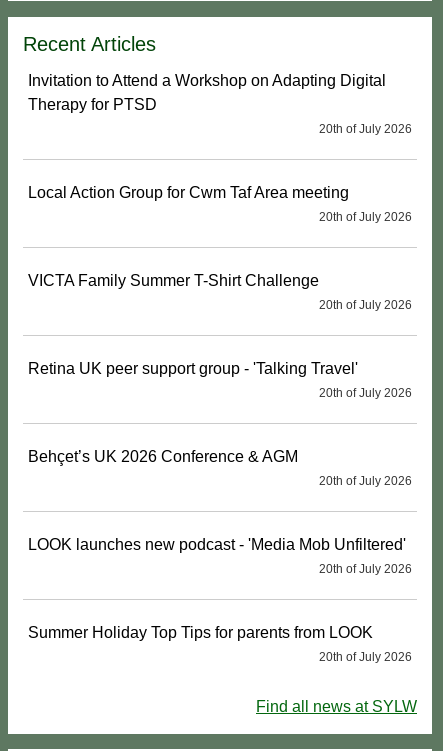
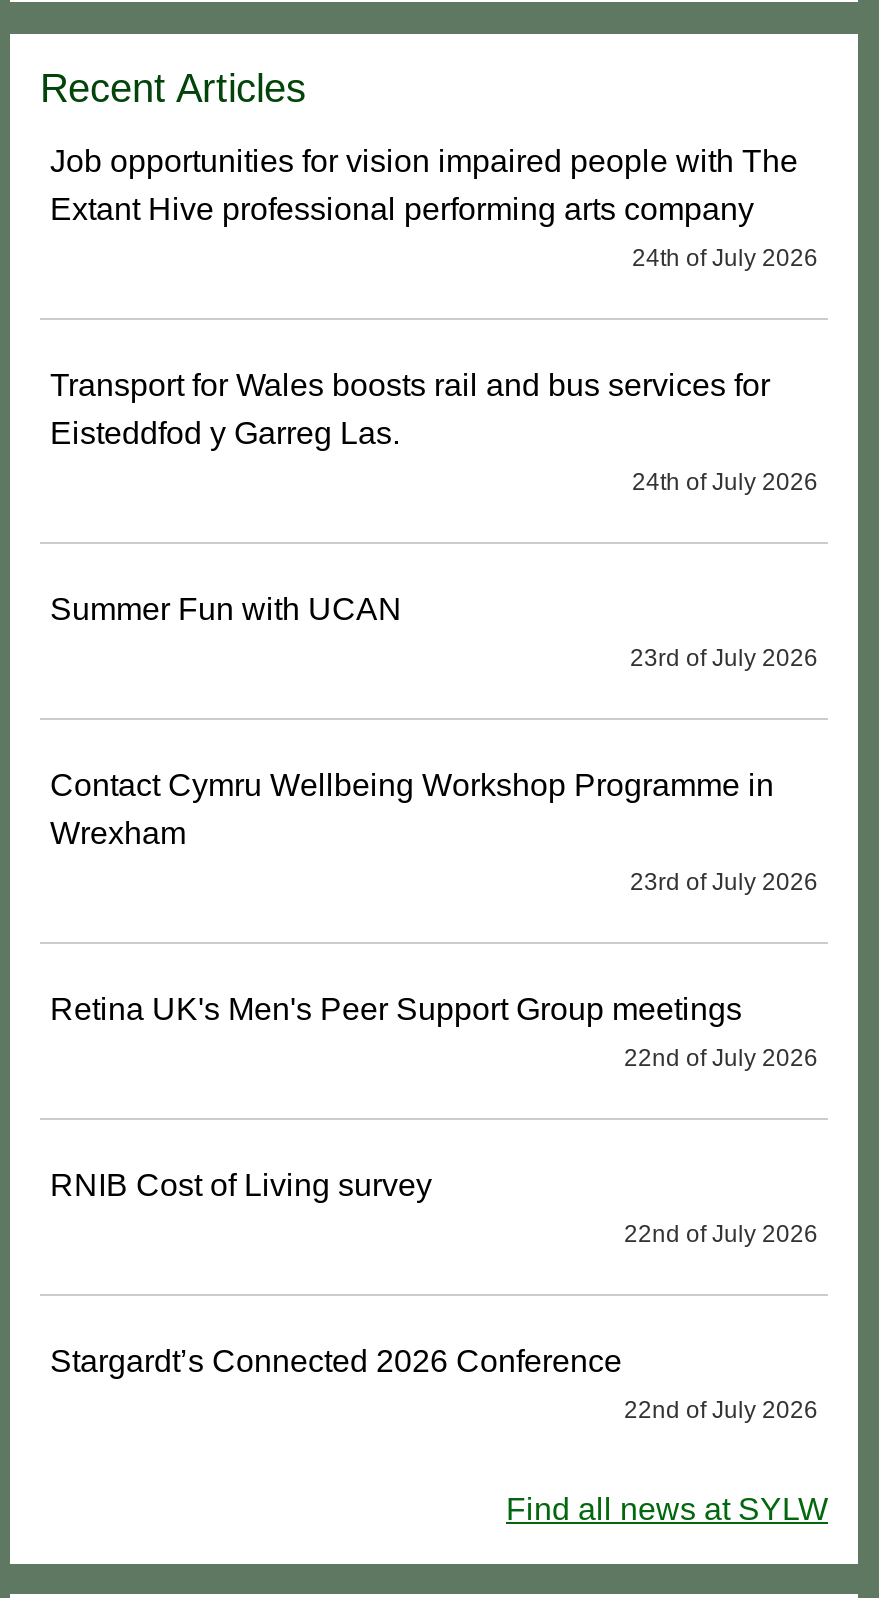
- Invitation to Attend a Workshop on Adapting Digital
- Therapy for PTSD
+ Job opportunities for vision impaired people with The
+ Extant Hive professional performing arts company

- 20th of July 2026
+ 24th of July 2026

- Local Action Group for Cwm Taf Area meeting
+ Transport for Wales boosts rail and bus services for
+ Eisteddfod y Garreg Las.

- 20th of July 2026
+ 24th of July 2026

- VICTA Family Summer T-Shirt Challenge
+ Summer Fun with UCAN

- 20th of July 2026
+ 23rd of July 2026

- Retina UK peer support group - 'Talking Travel'
+ Contact Cymru Wellbeing Workshop Programme in
+ Wrexham

- 20th of July 2026
+ 23rd of July 2026

- Behçet’s UK 2026 Conference & AGM
+ Retina UK's Men's Peer Support Group meetings

- 20th of July 2026
+ 22nd of July 2026

- LOOK launches new podcast - 'Media Mob Unfiltered'
+ RNIB Cost of Living survey

- 20th of July 2026
+ 22nd of July 2026

- Summer Holiday Top Tips for parents from LOOK
+ Stargardt’s Connected 2026 Conference

- 20th of July 2026
+ 22nd of July 2026
